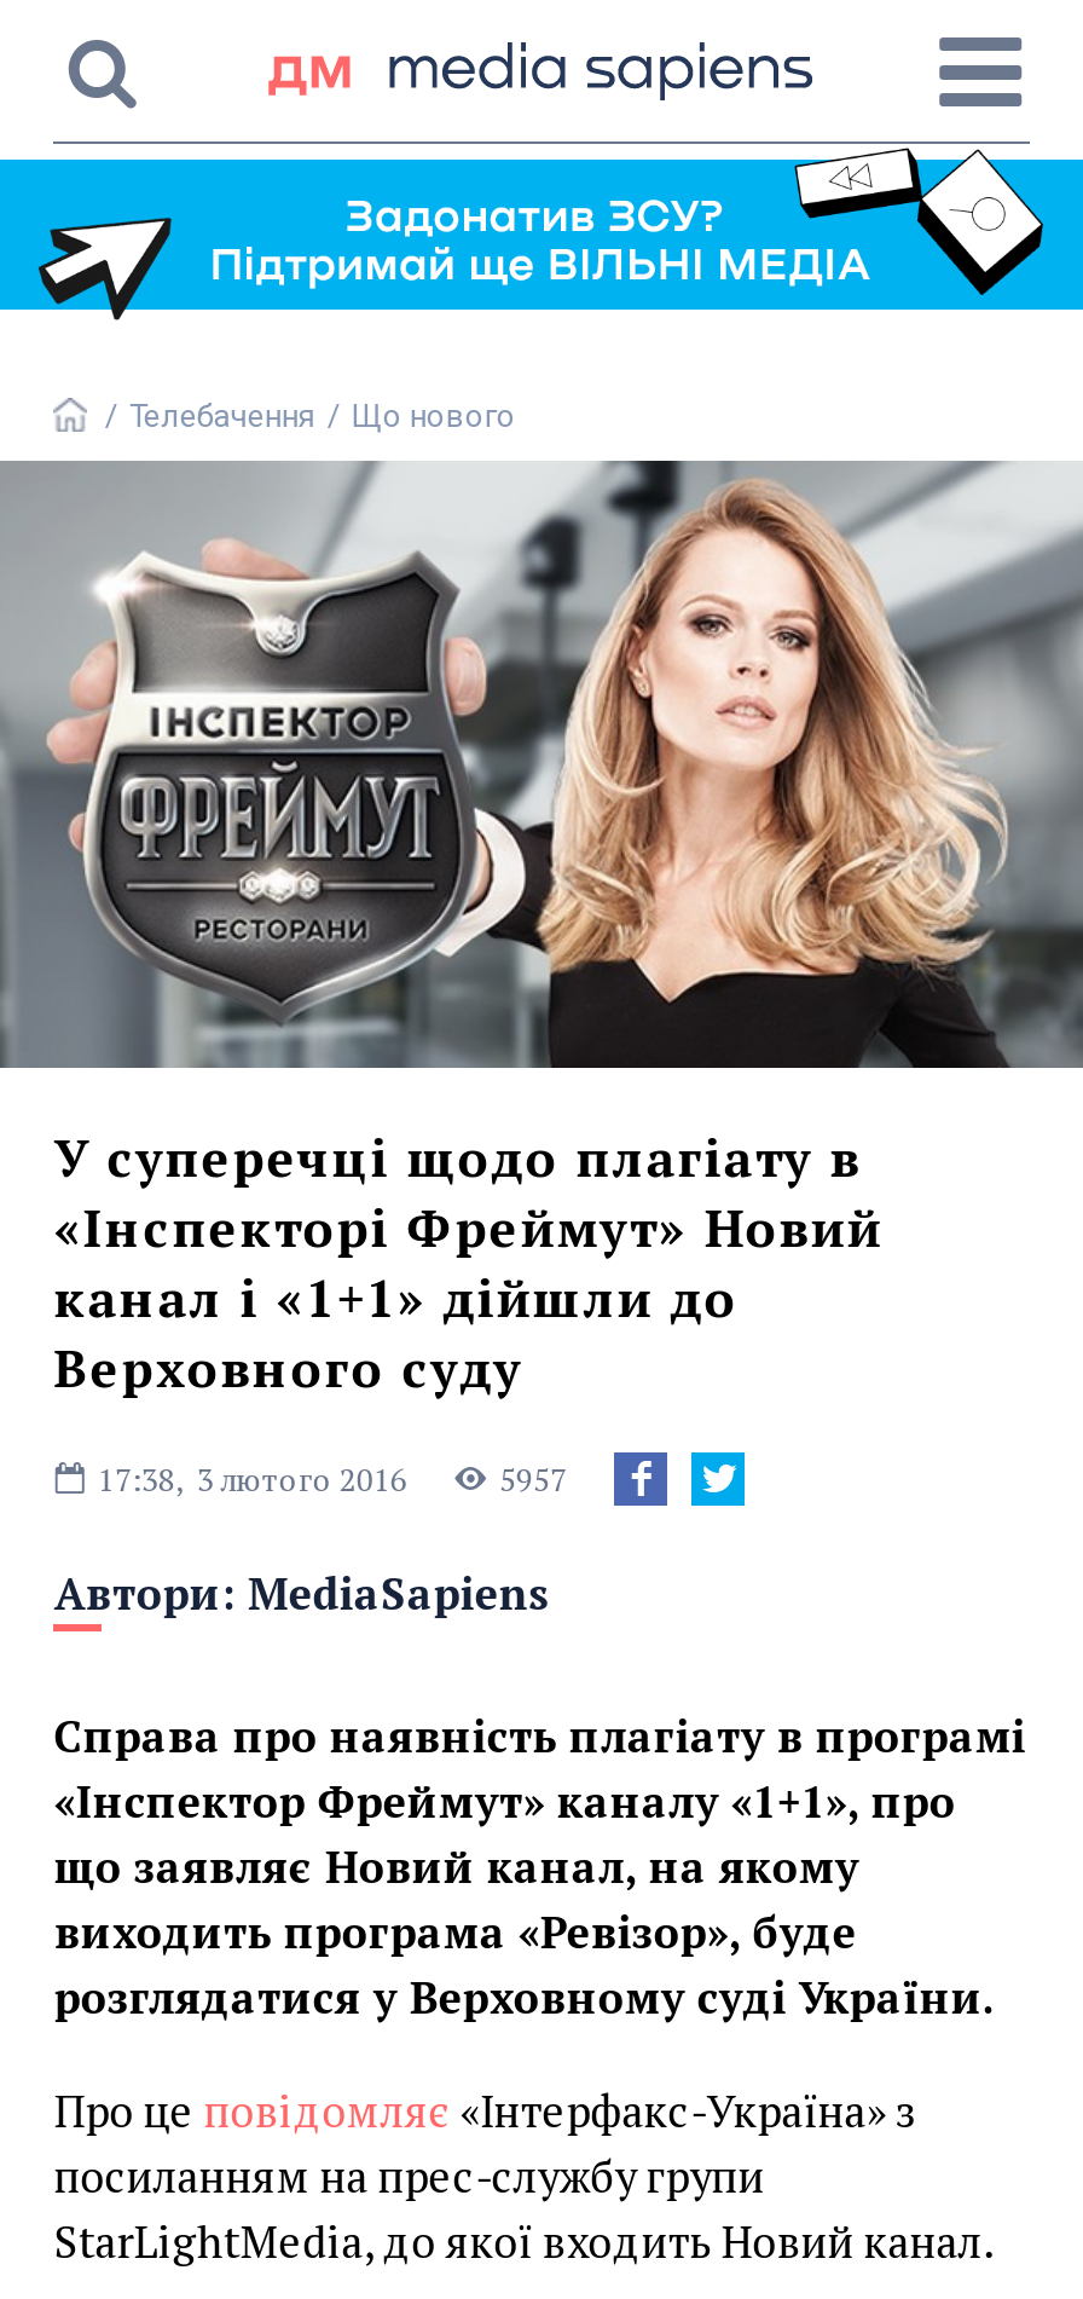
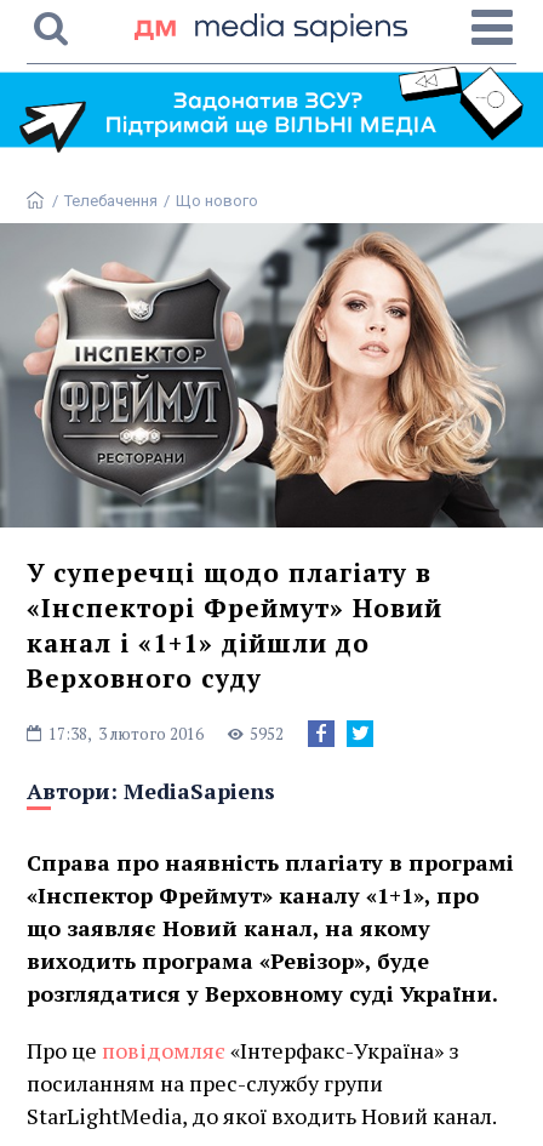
- 5957
+ 5952
